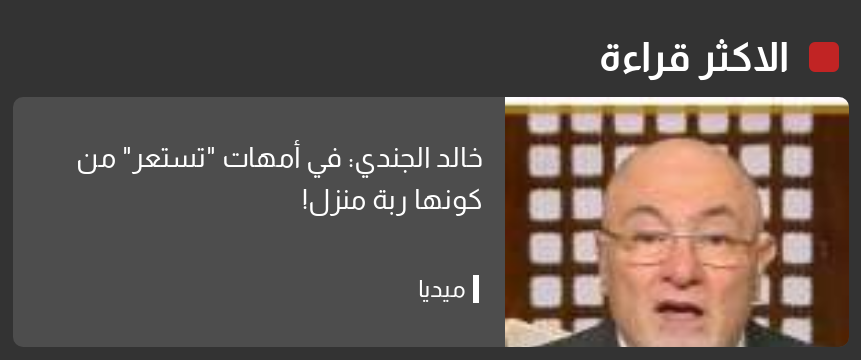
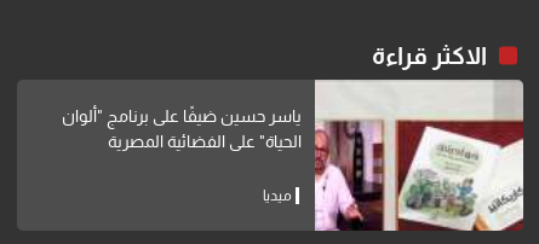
- [image]
- خالد الجندي: في أمهات "تستعر" من
- كونها ربة منزل!
+ [image]
+ ياسر حسين ضيفًا على برنامج "ألوان
+ الحياة" على الفضائية المصرية
